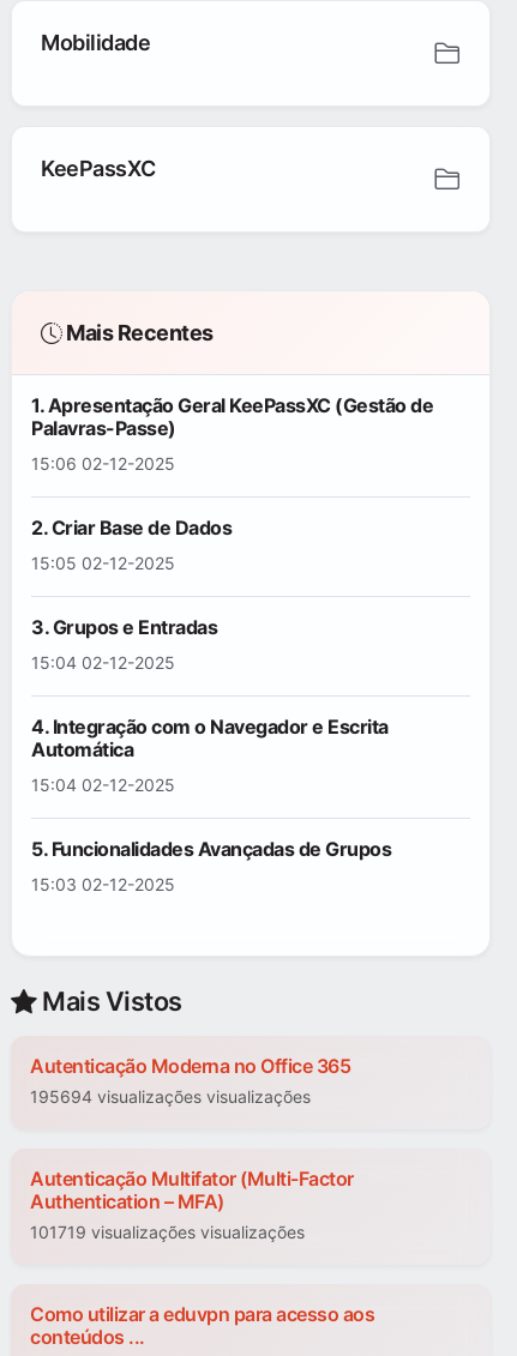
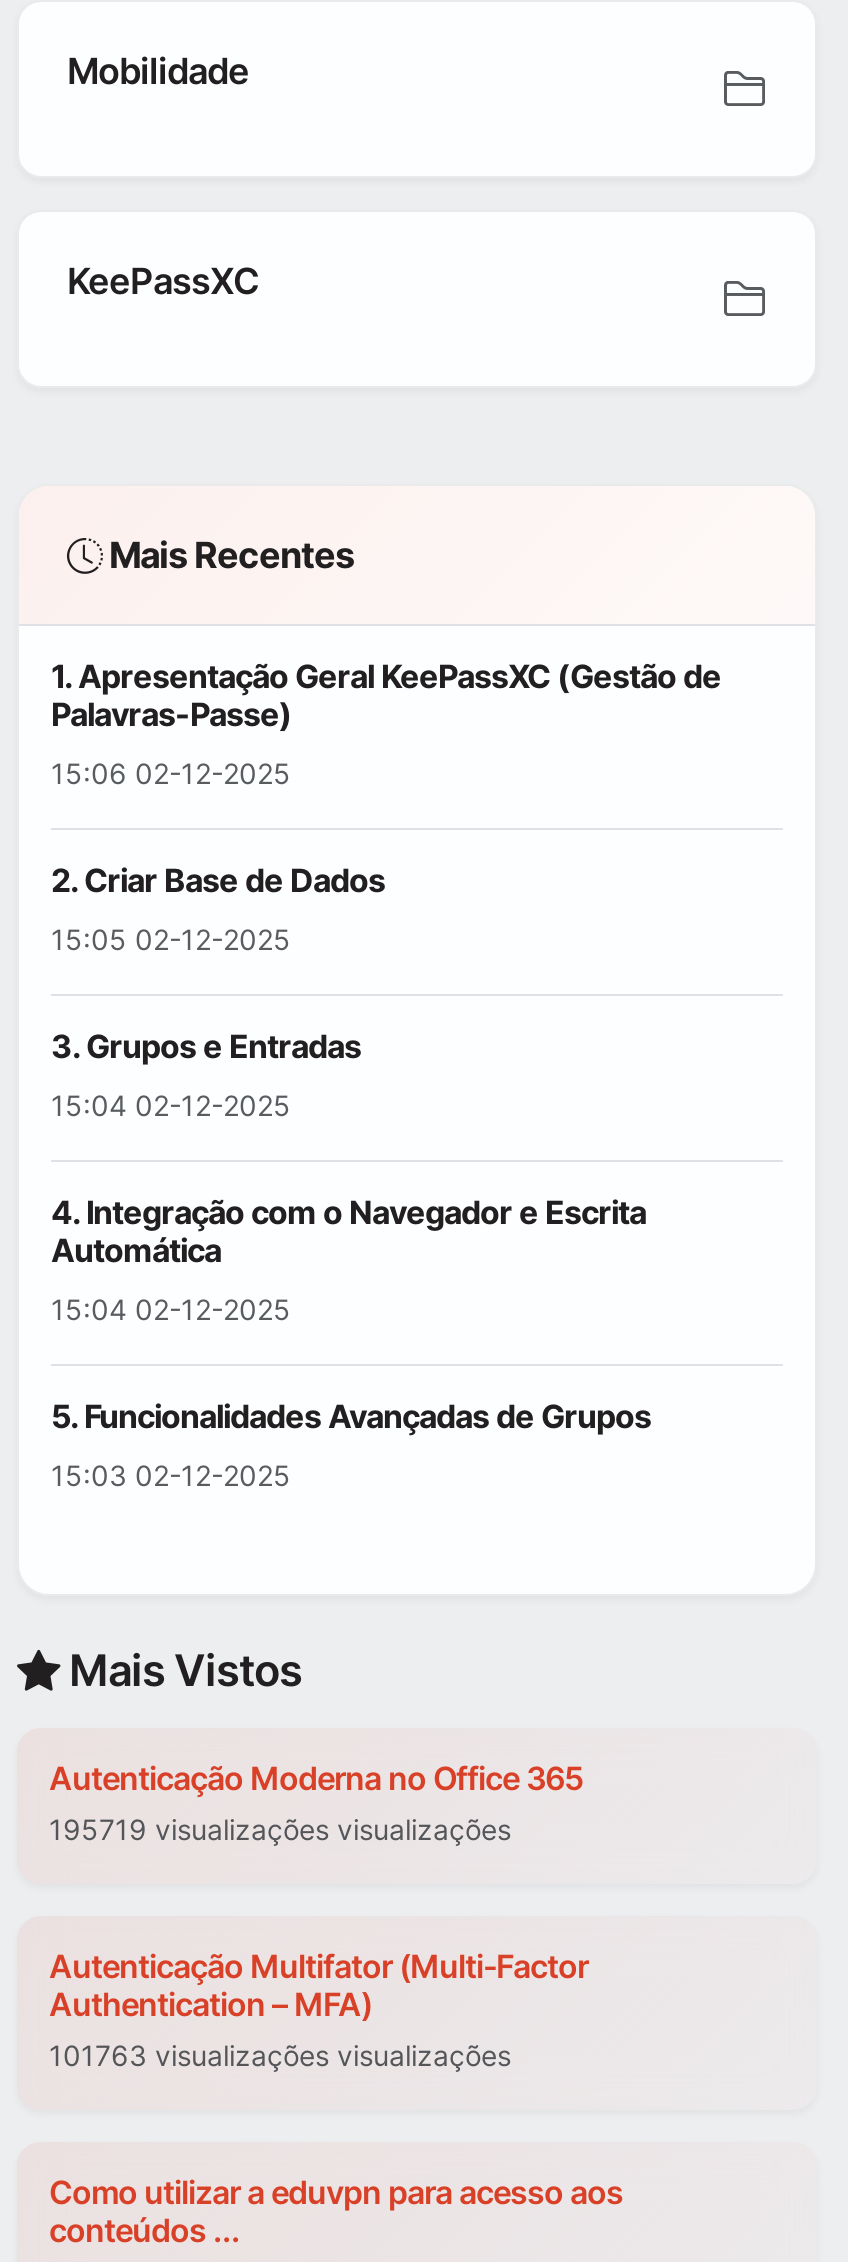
- 195694 visualizações visualizações
+ 195719 visualizações visualizações

- 101719 visualizações visualizações
+ 101763 visualizações visualizações
